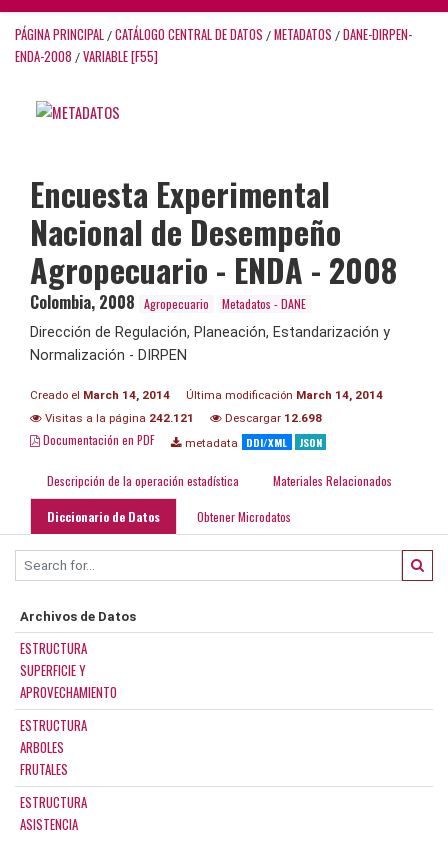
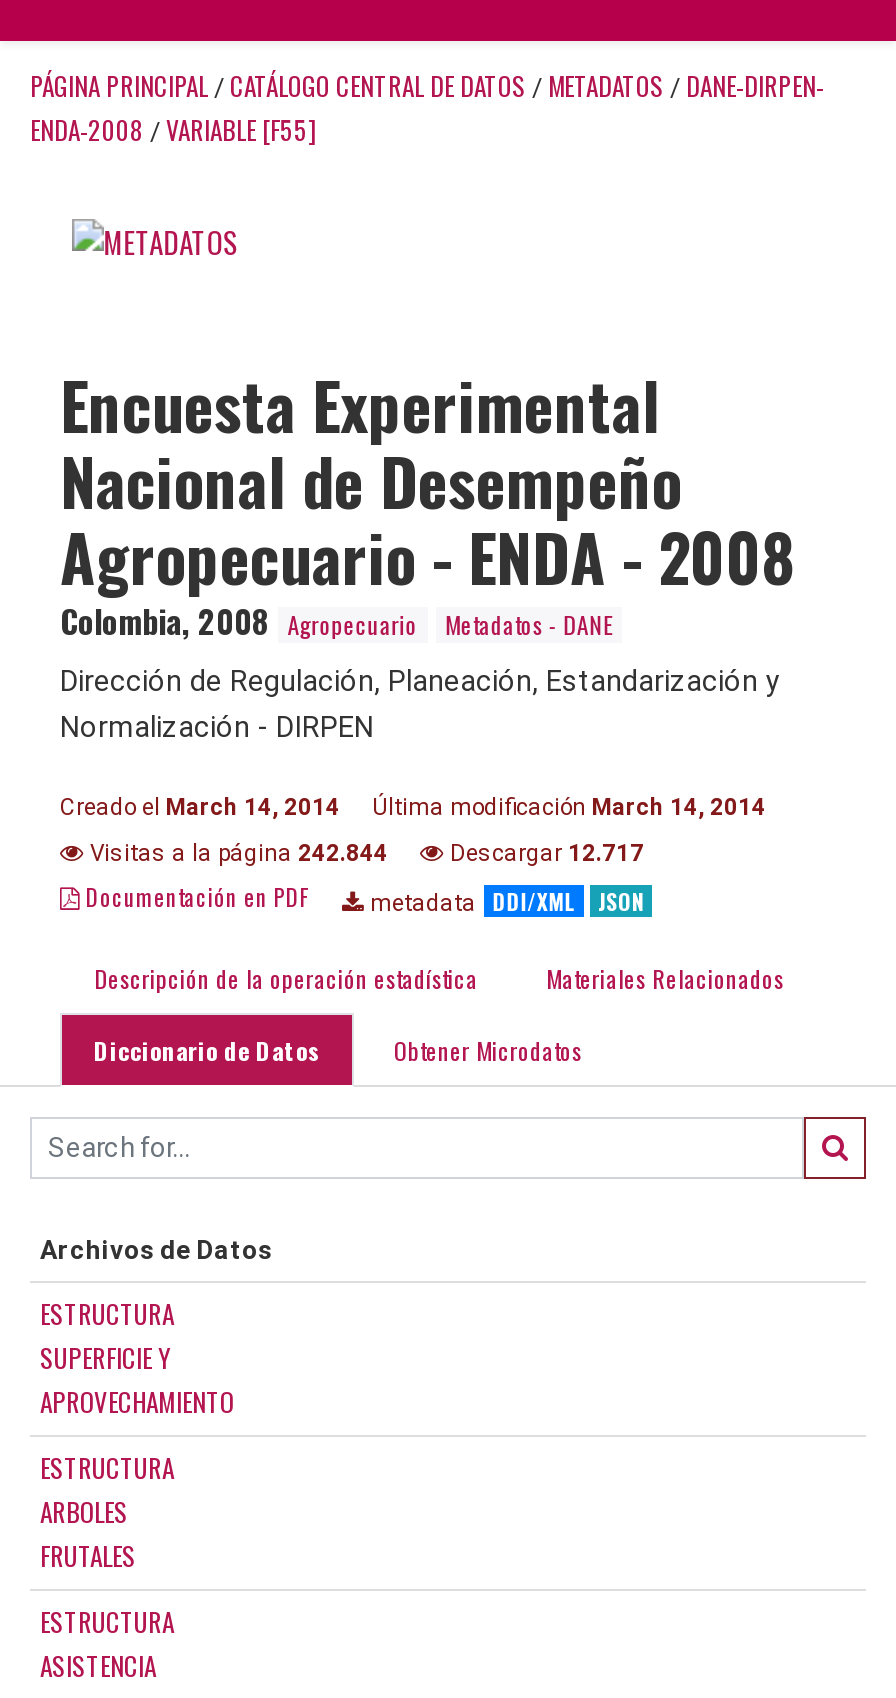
- Visitas a la página 242.121
+ Visitas a la página 242.844

- Descargar 12.698
+ Descargar 12.717
